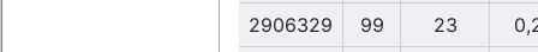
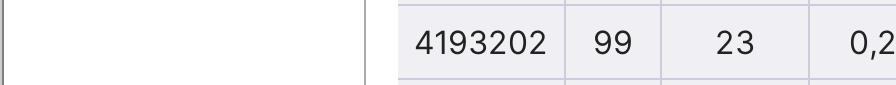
- 2906329 99
+ 4193202 99
